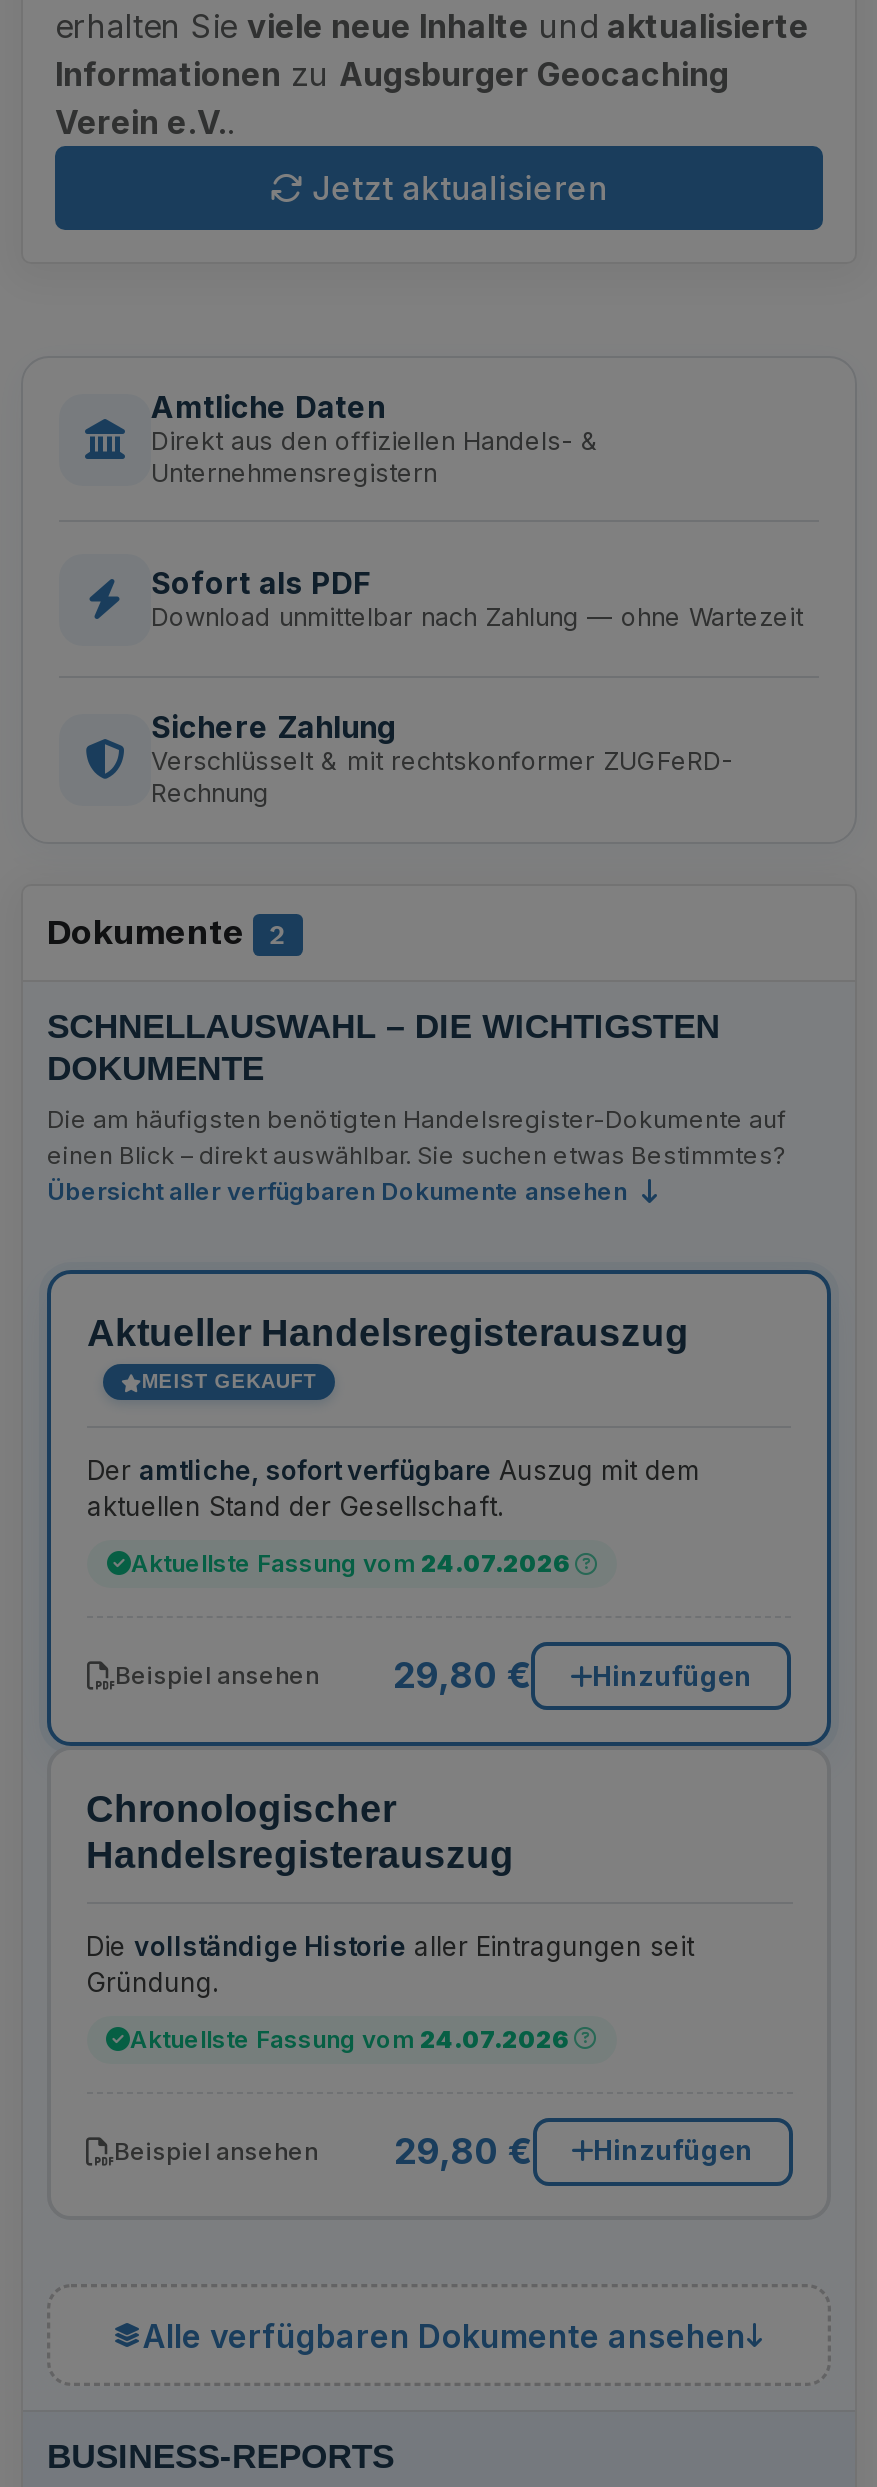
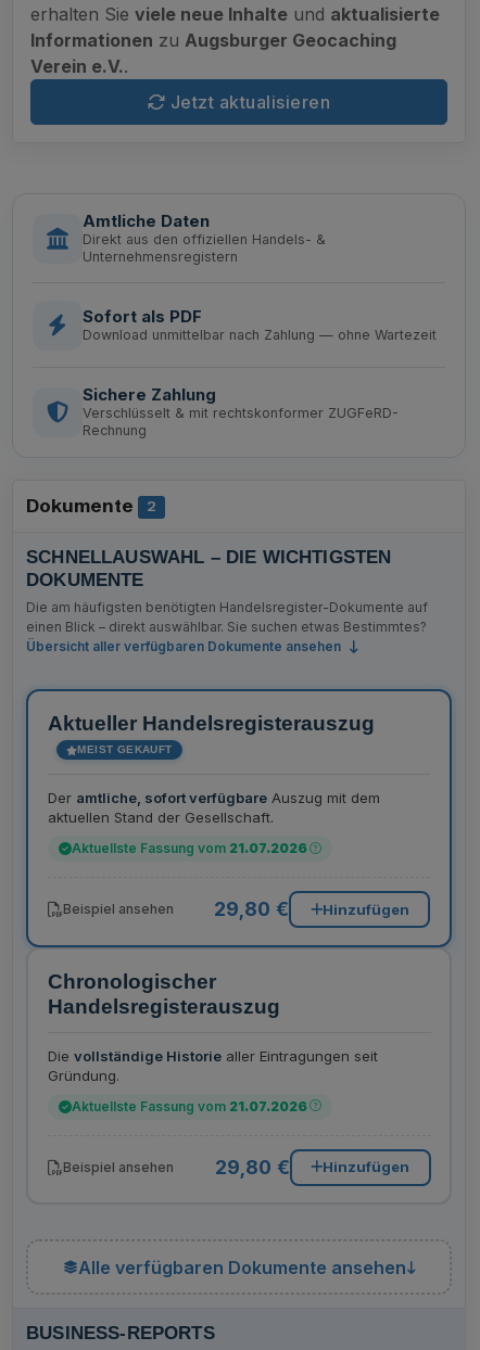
- Aktuellste Fassung vom 24.07.2026
+ Aktuellste Fassung vom 21.07.2026

- Aktuellste Fassung vom 24.07.2026
+ Aktuellste Fassung vom 21.07.2026
